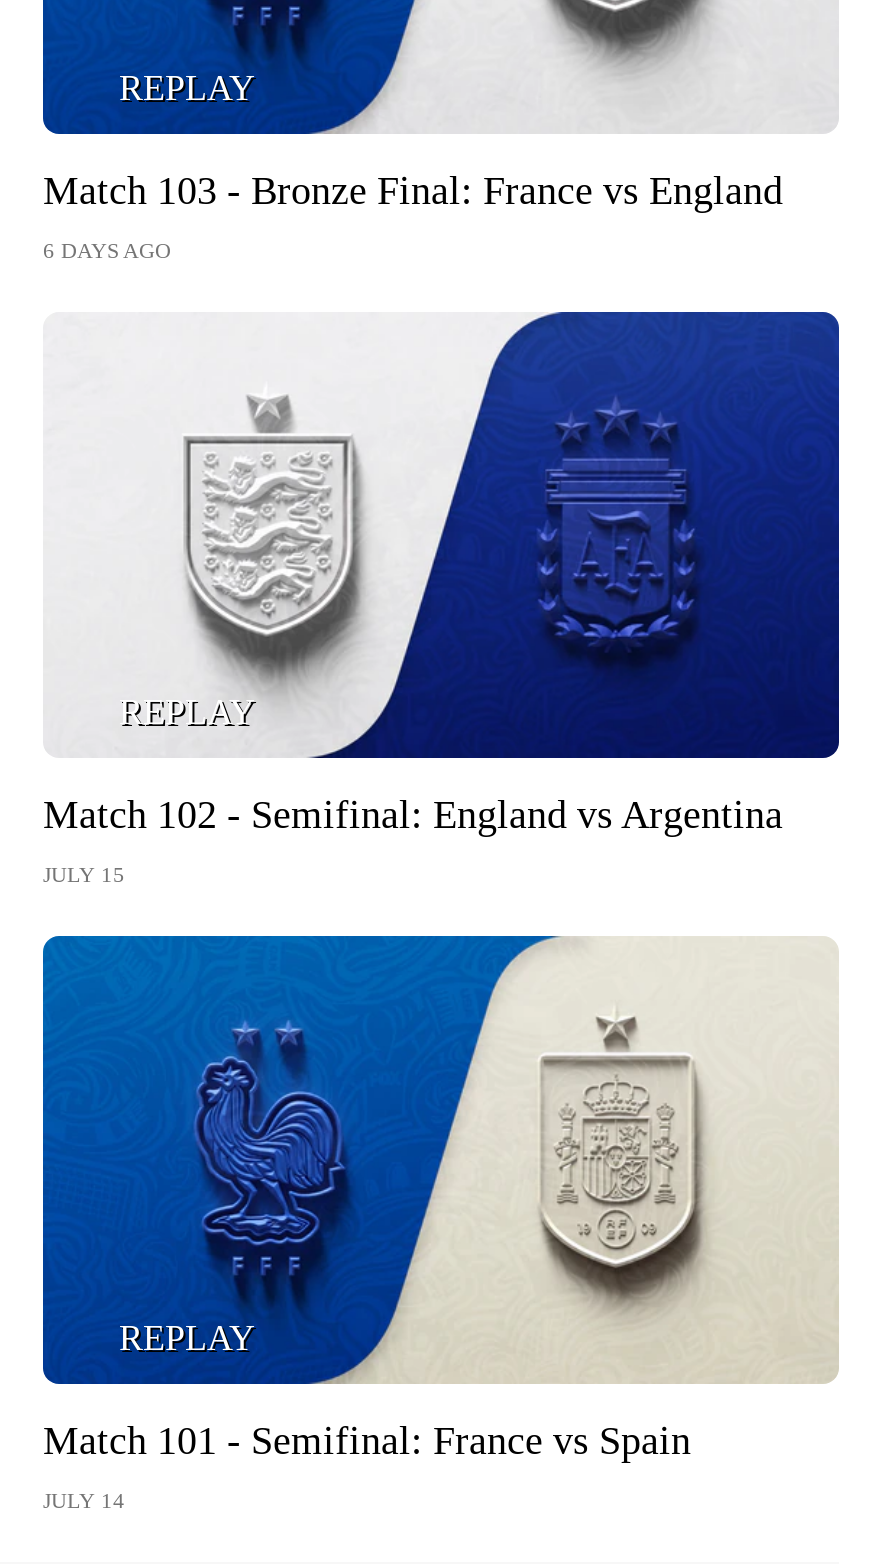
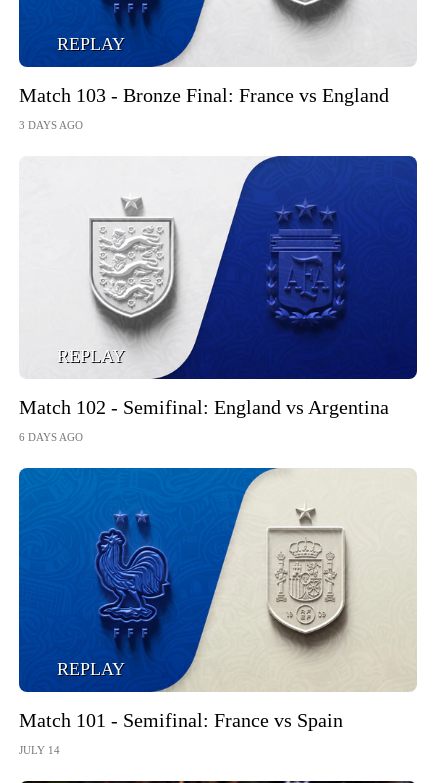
- 6 DAYS AGO
+ 3 DAYS AGO

- JULY 15
+ 6 DAYS AGO
